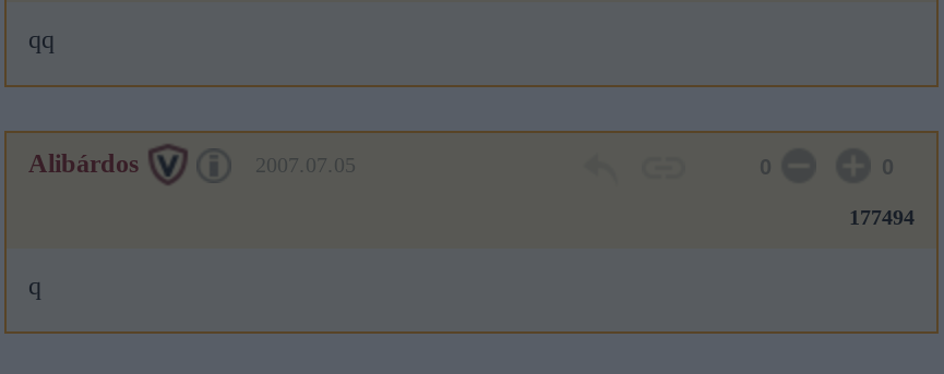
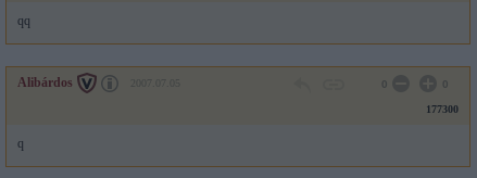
- 177494
+ 177300
